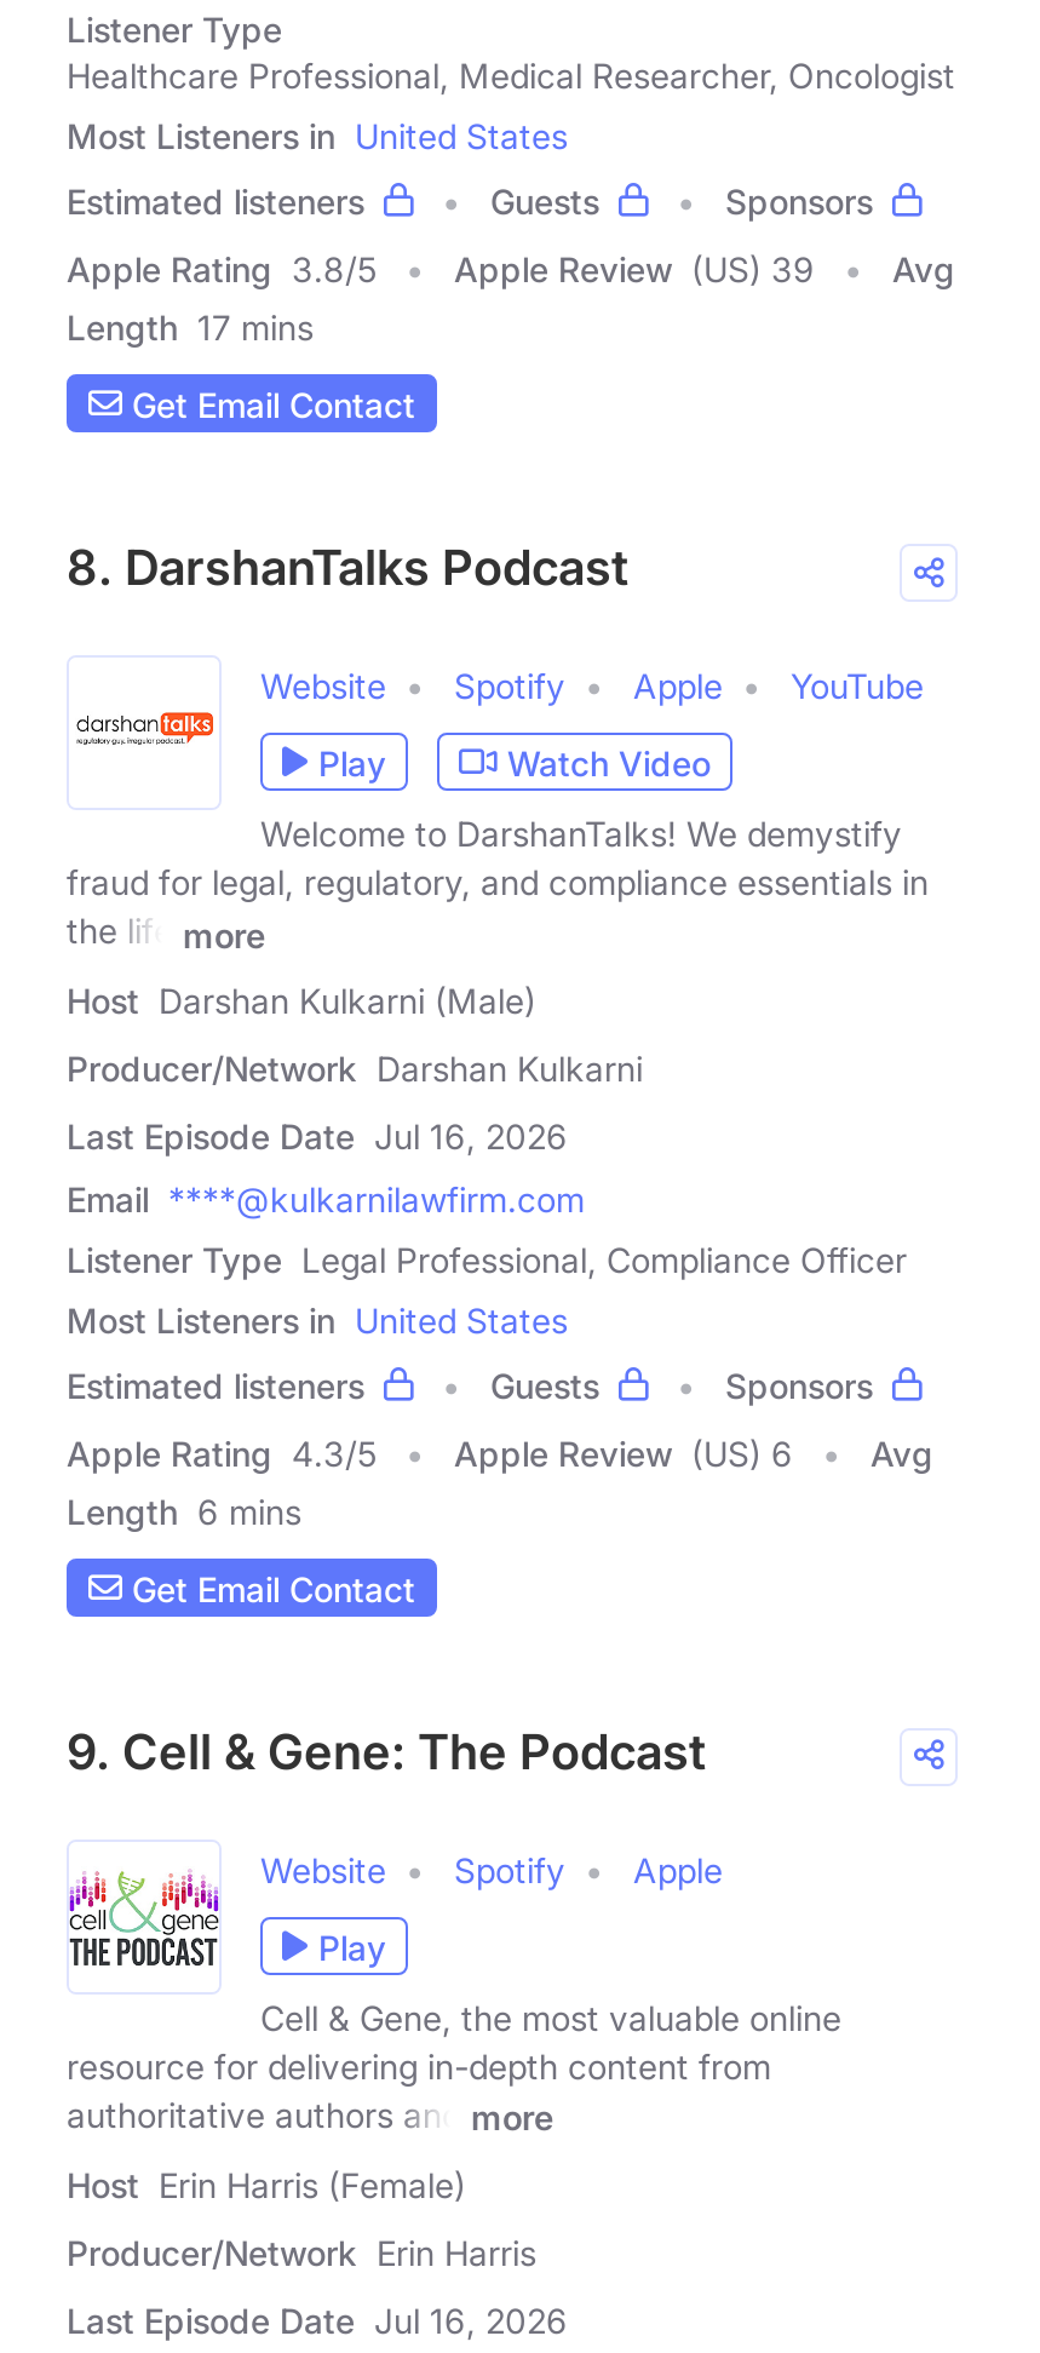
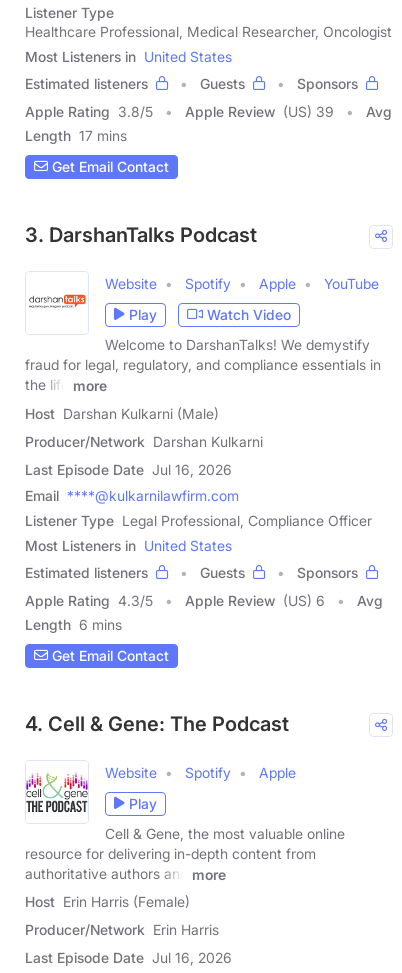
- 8. DarshanTalks Podcast
+ 3. DarshanTalks Podcast

- 9. Cell & Gene: The Podcast
+ 4. Cell & Gene: The Podcast
